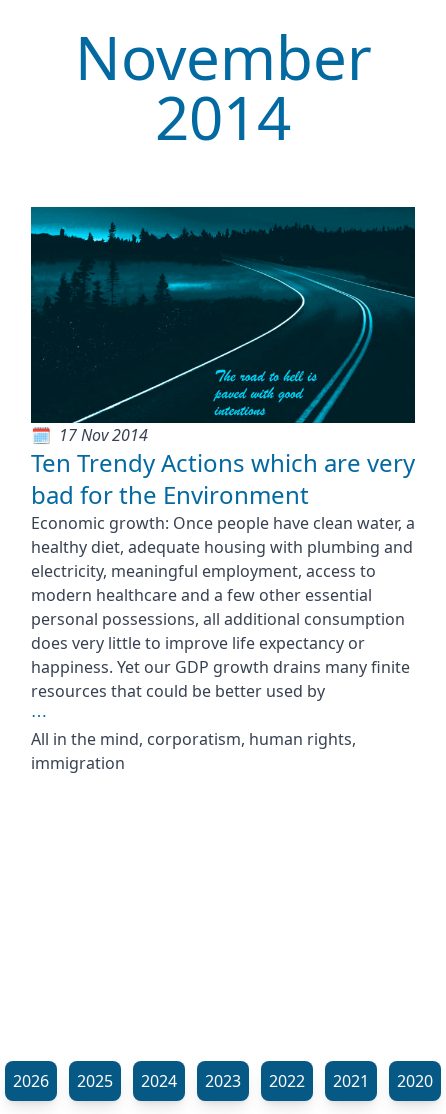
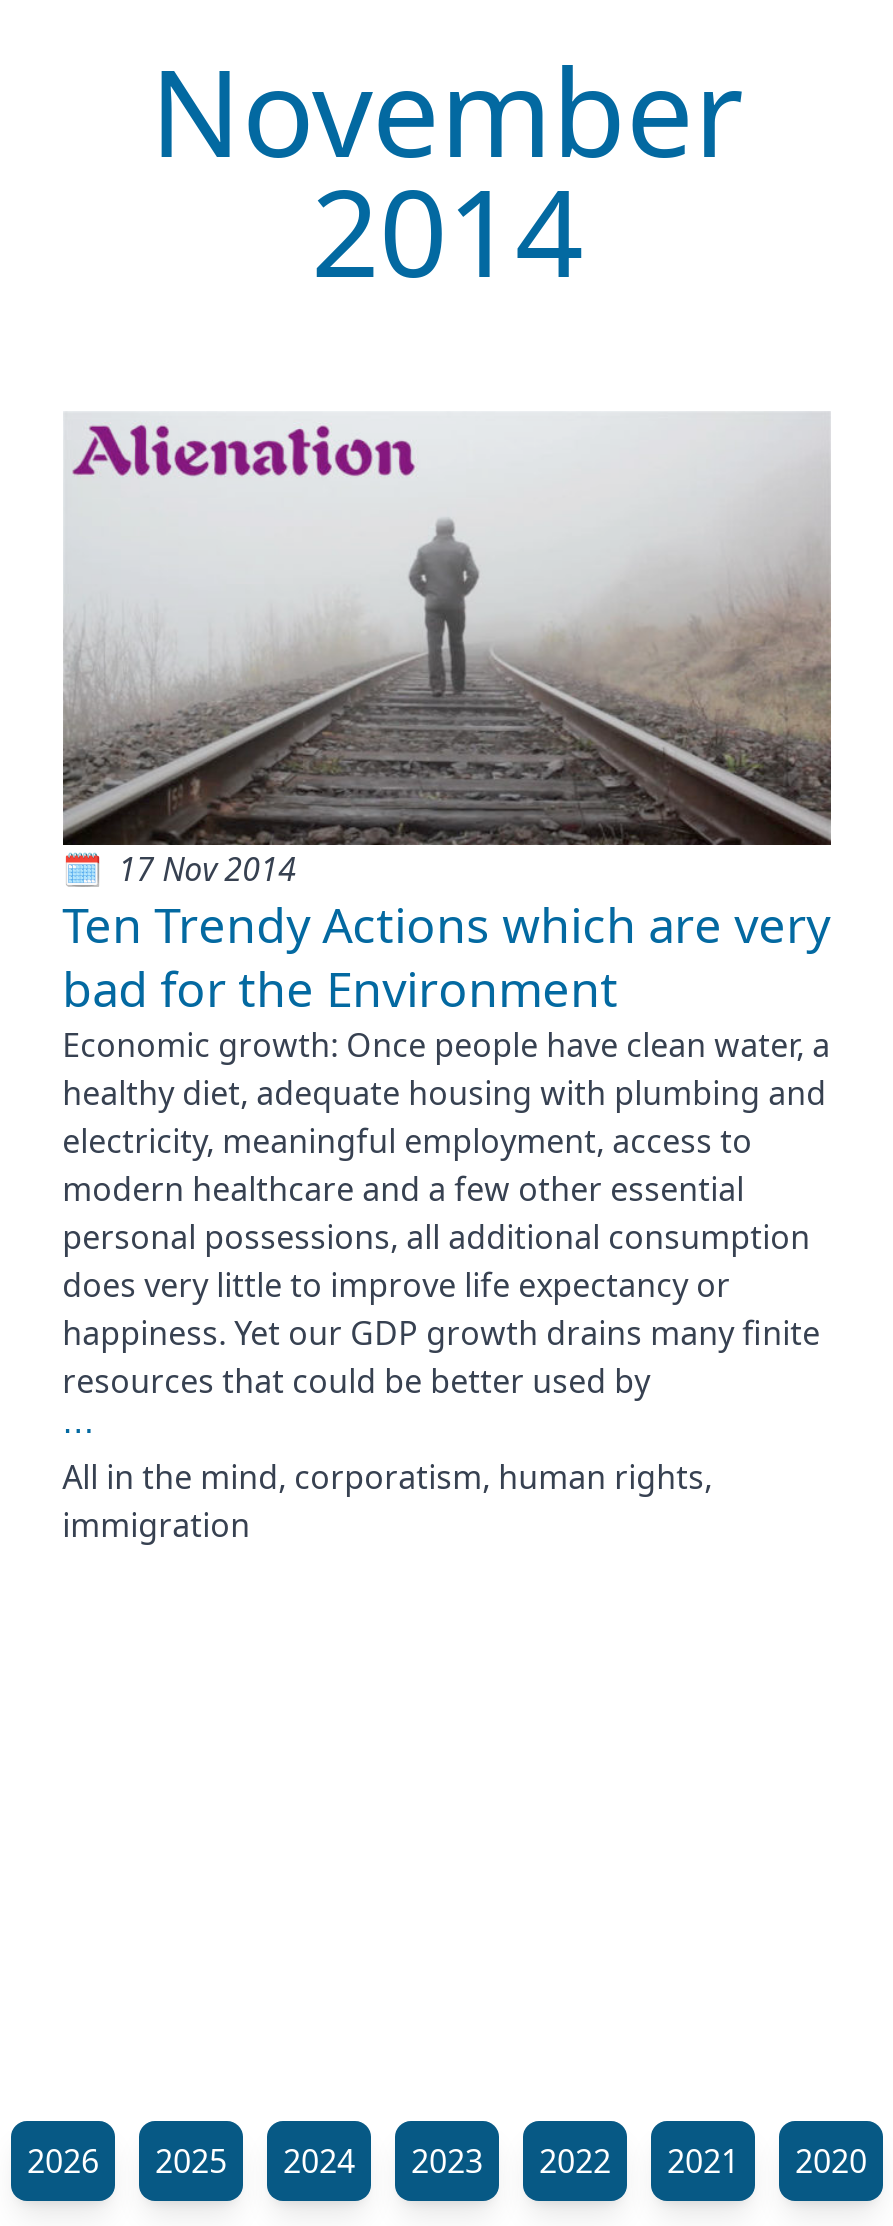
- [image]
+ [image]
